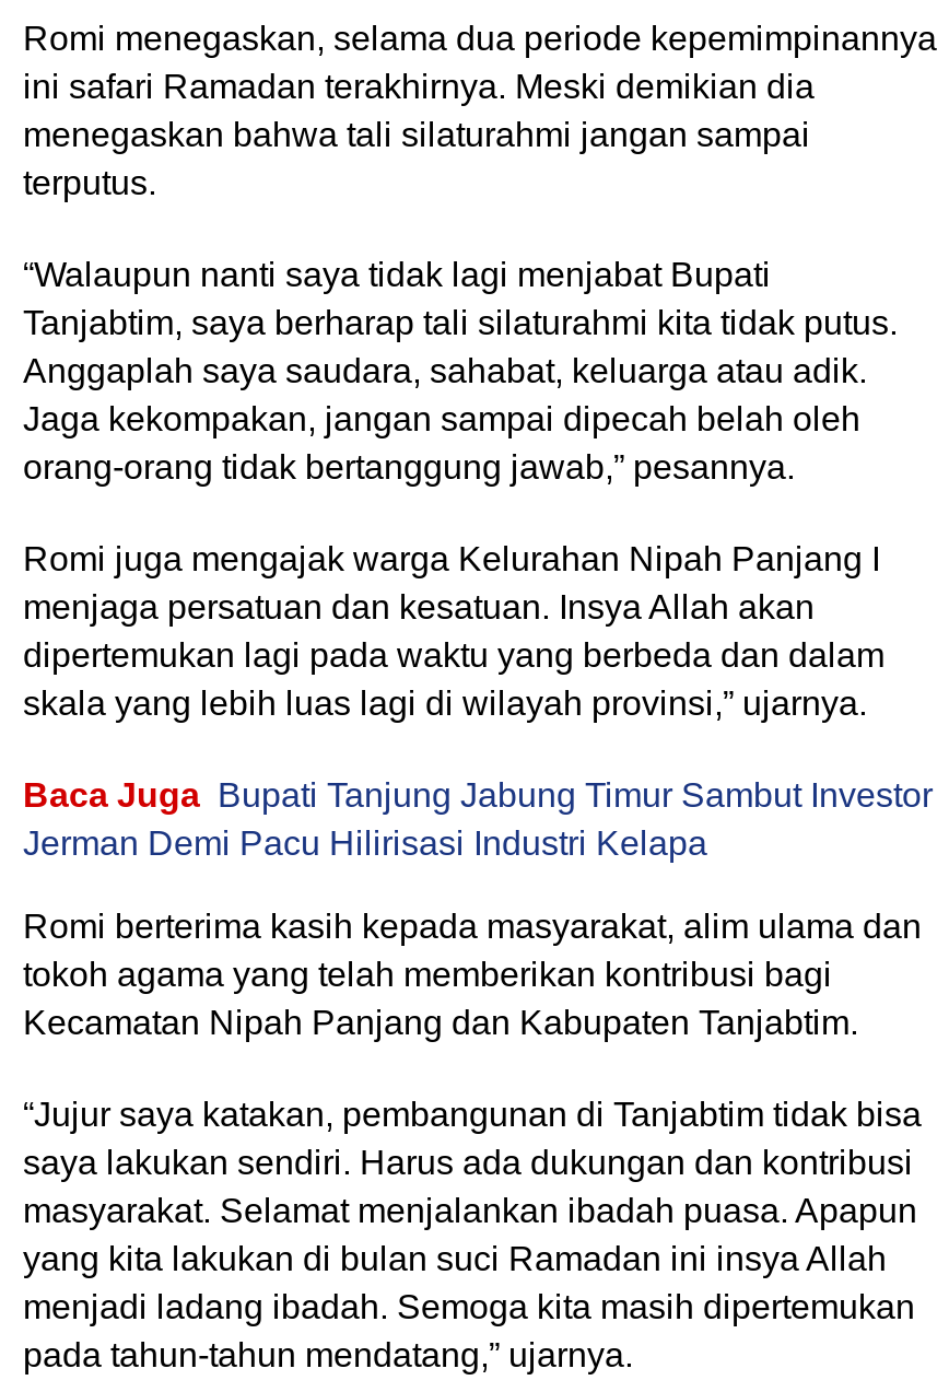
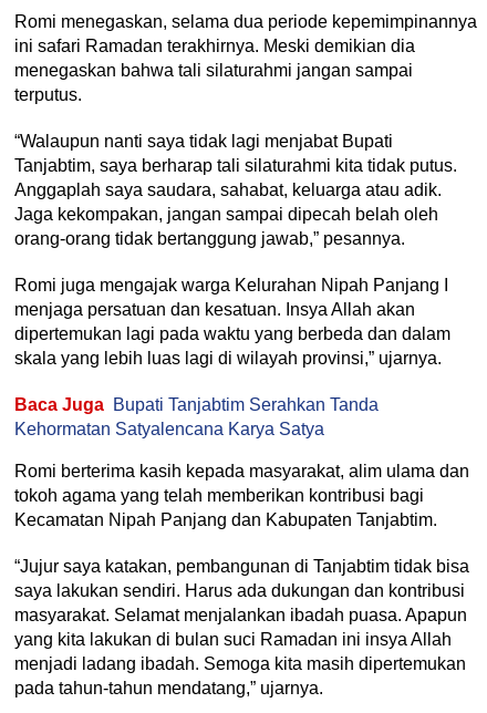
- Baca Juga Bupati Tanjung Jabung Timur Sambut Investor
- Jerman Demi Pacu Hilirisasi Industri Kelapa
+ Baca Juga Bupati Tanjabtim Serahkan Tanda
+ Kehormatan Satyalencana Karya Satya
